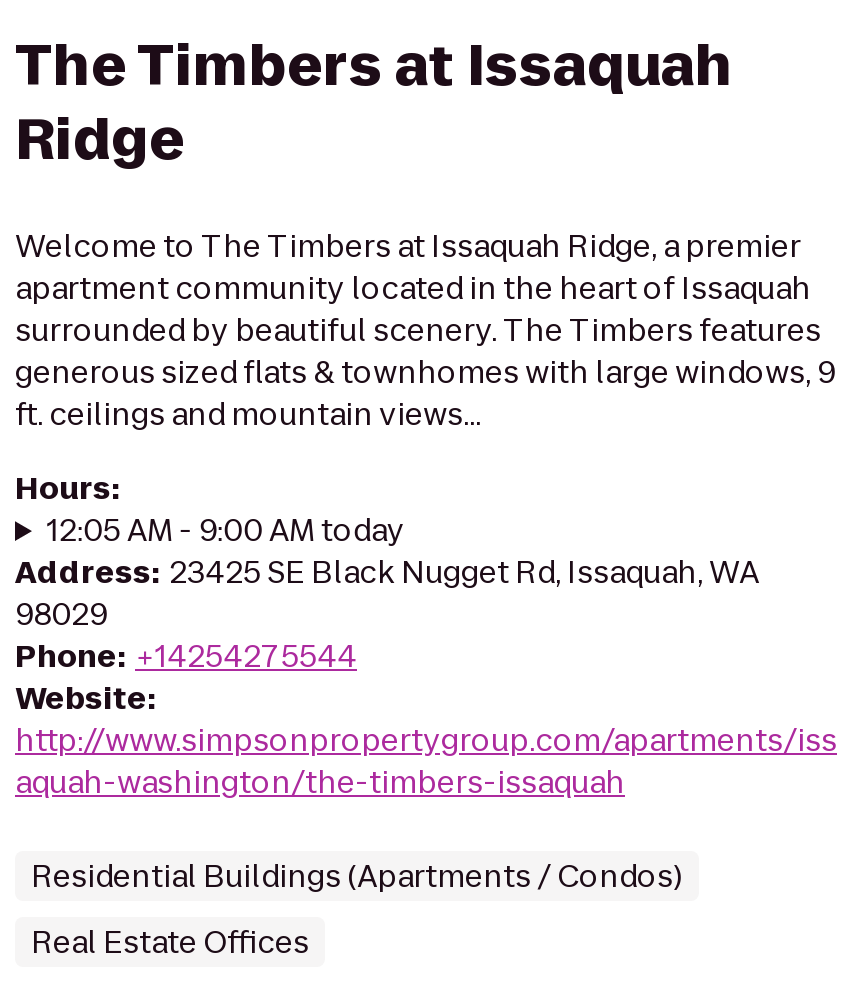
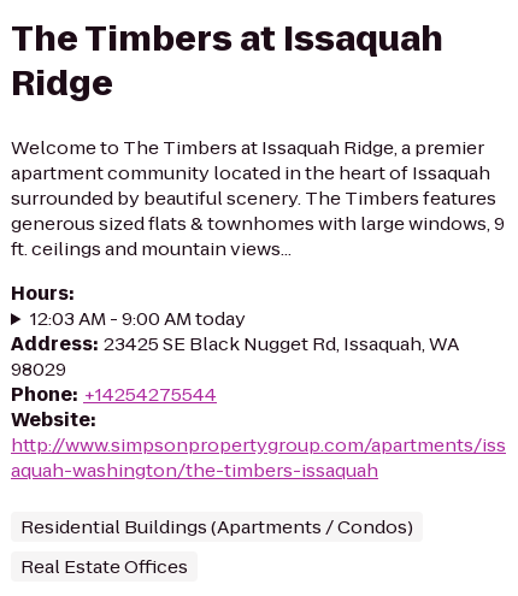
- 12:05 AM - 9:00 AM today
+ 12:03 AM - 9:00 AM today
